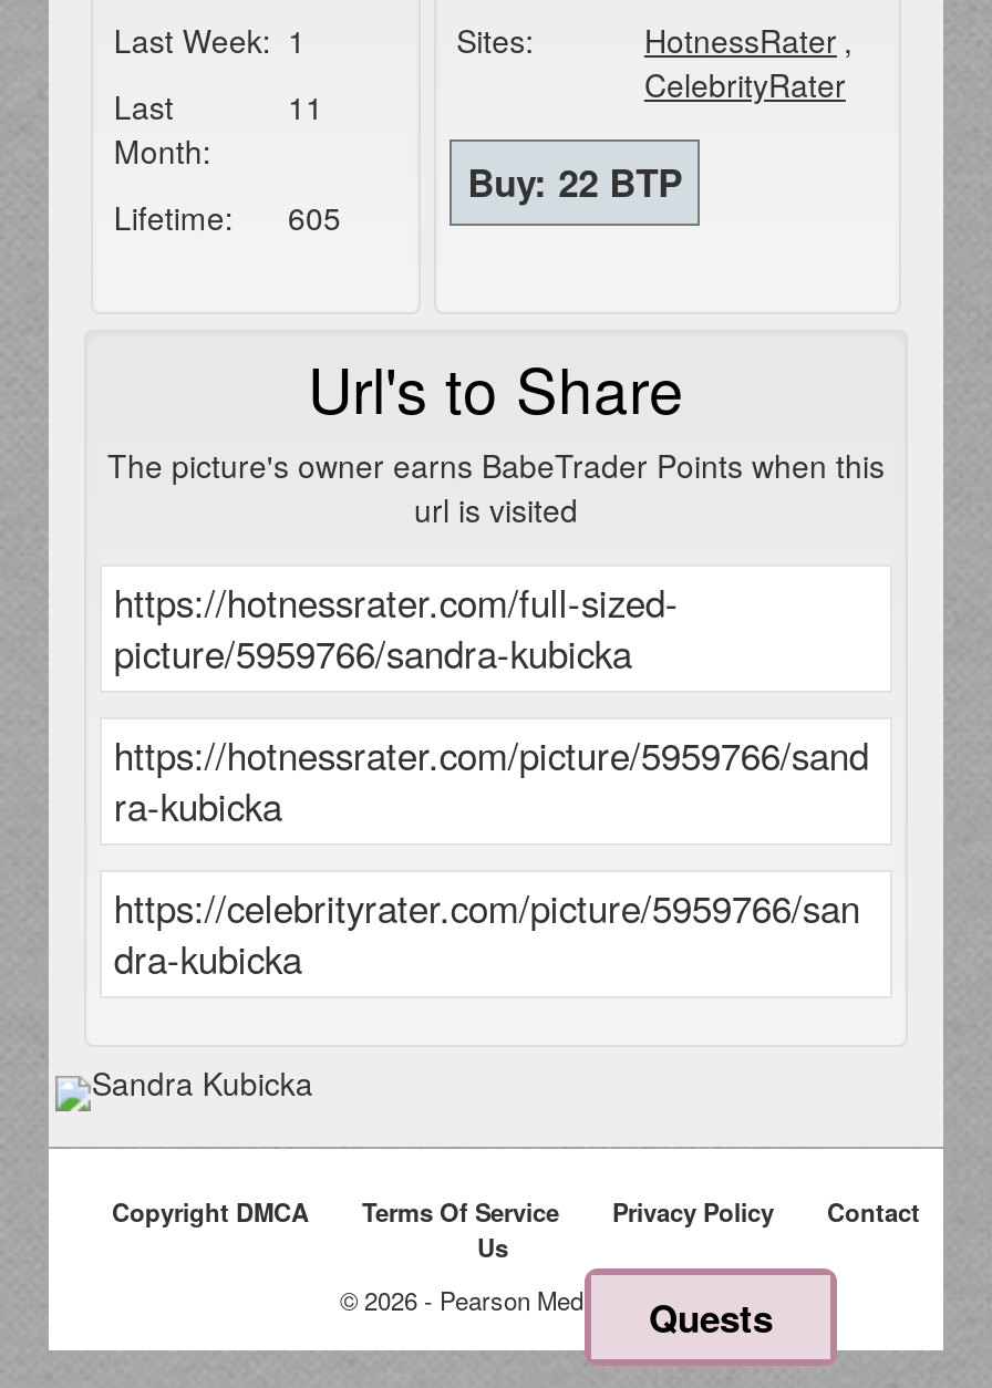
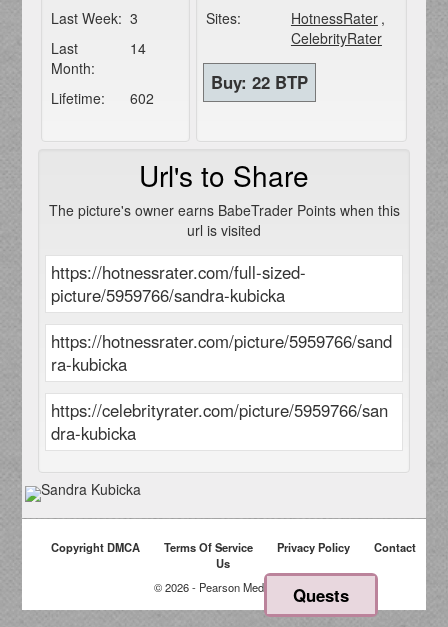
- Last Week: 1
+ Last Week: 3

- 11
+ 14

- Lifetime: 605
+ Lifetime: 602
